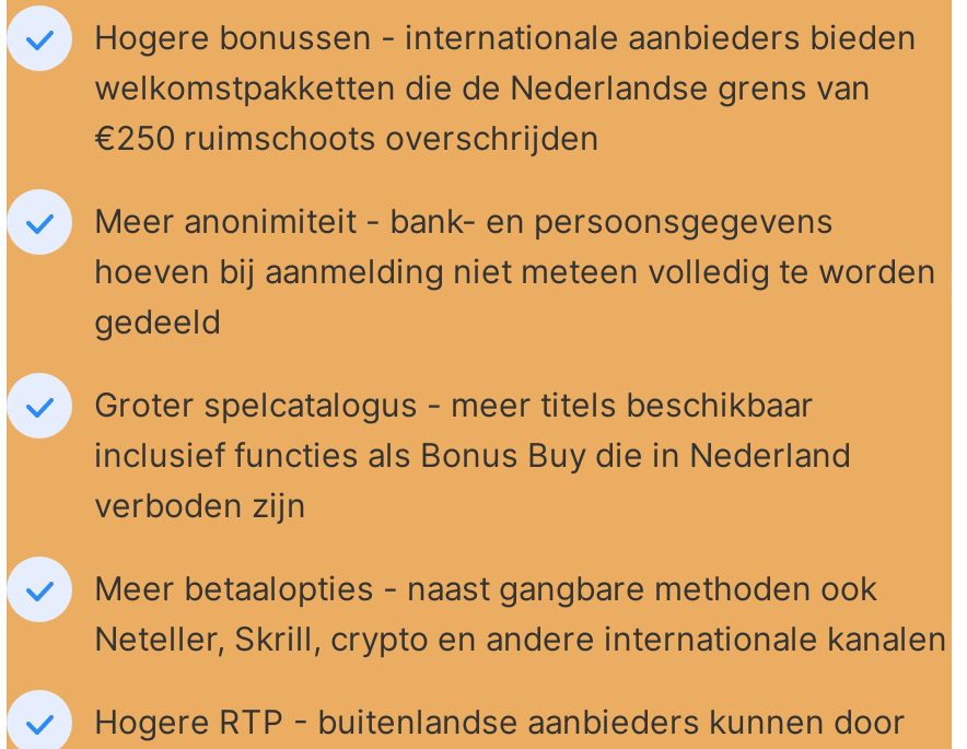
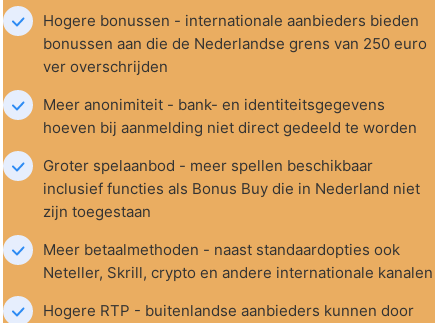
- welkomstpakketten die de Nederlandse grens van
- €250 ruimschoots overschrijden
+ bonussen aan die de Nederlandse grens van 250 euro
+ ver overschrijden

- Meer anonimiteit - bank- en persoonsgegevens
- hoeven bij aanmelding niet meteen volledig te worden
- gedeeld
+ Meer anonimiteit - bank- en identiteitsgegevens
+ hoeven bij aanmelding niet direct gedeeld te worden

- Groter spelcatalogus - meer titels beschikbaar
- inclusief functies als Bonus Buy die in Nederland
- verboden zijn
+ Groter spelaanbod - meer spellen beschikbaar
+ inclusief functies als Bonus Buy die in Nederland niet
+ zijn toegestaan

- Meer betaalopties - naast gangbare methoden ook
+ Meer betaalmethoden - naast standaardopties ook
